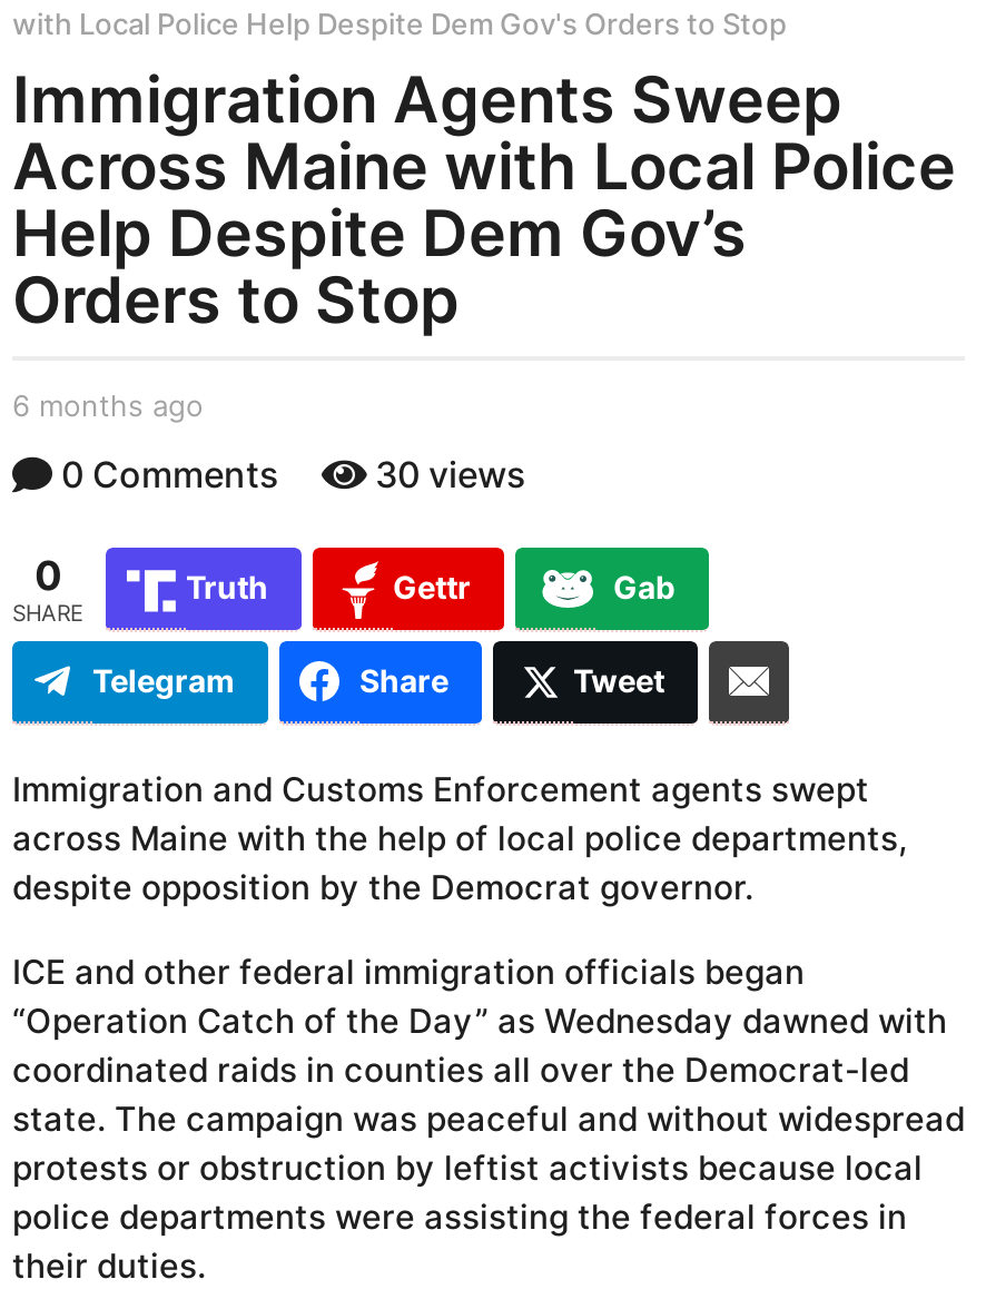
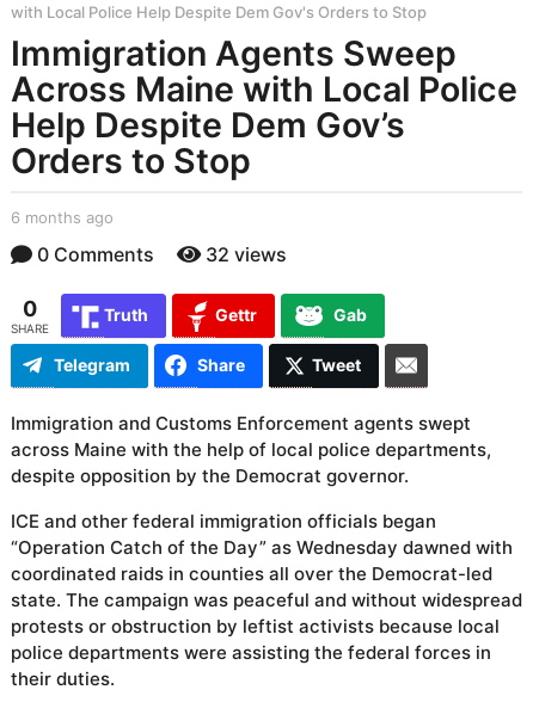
- 30 views
+ 32 views
